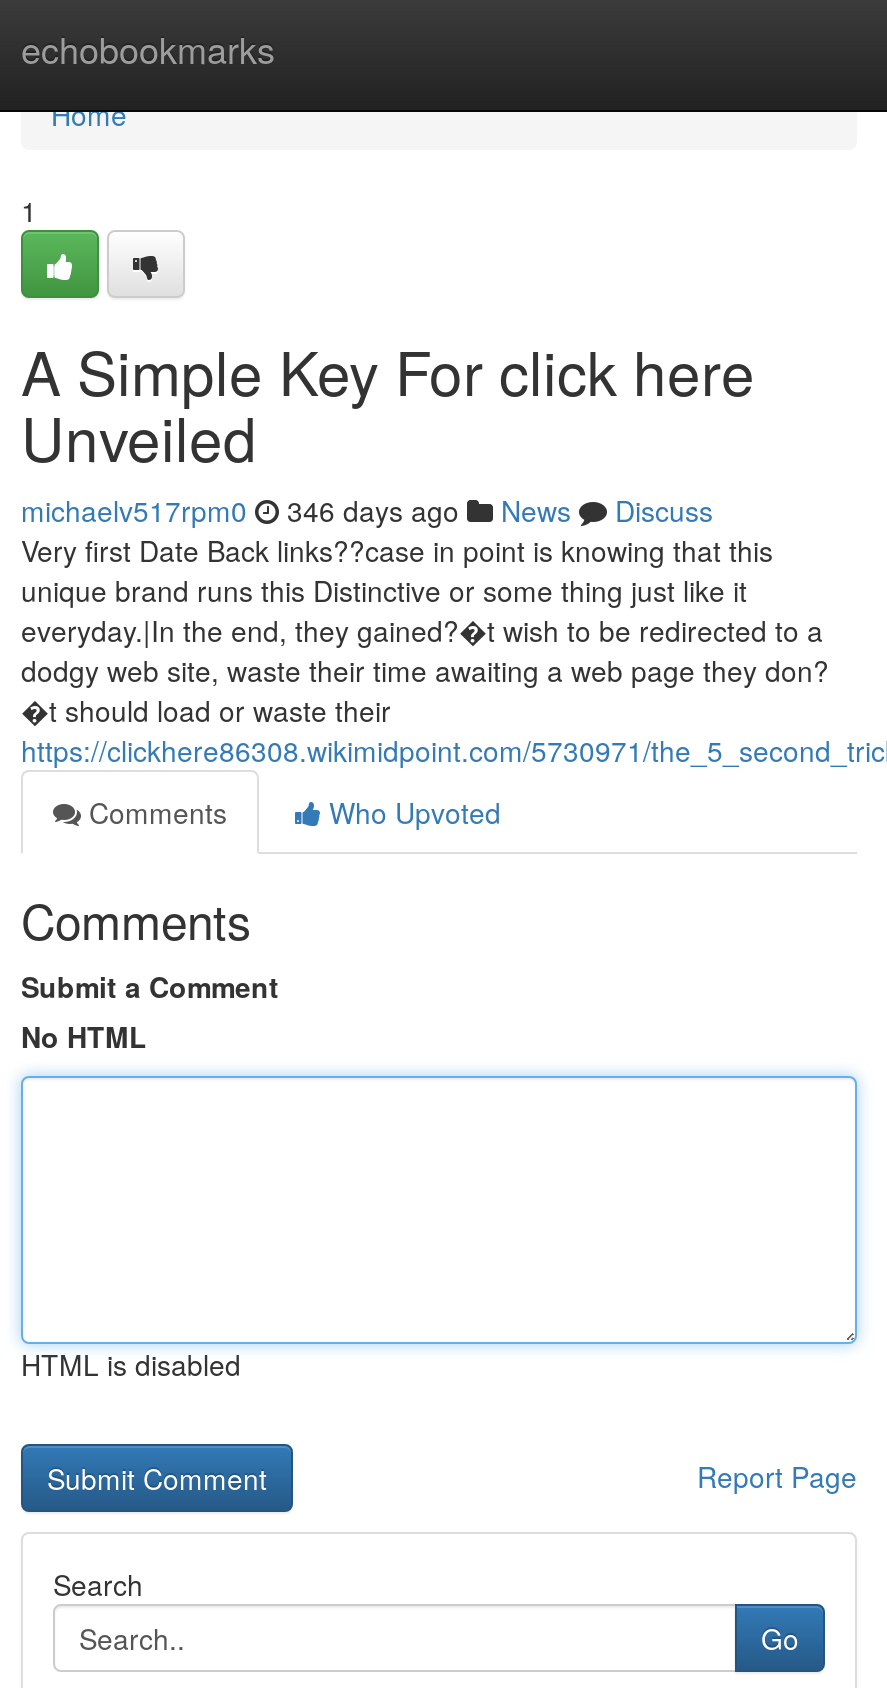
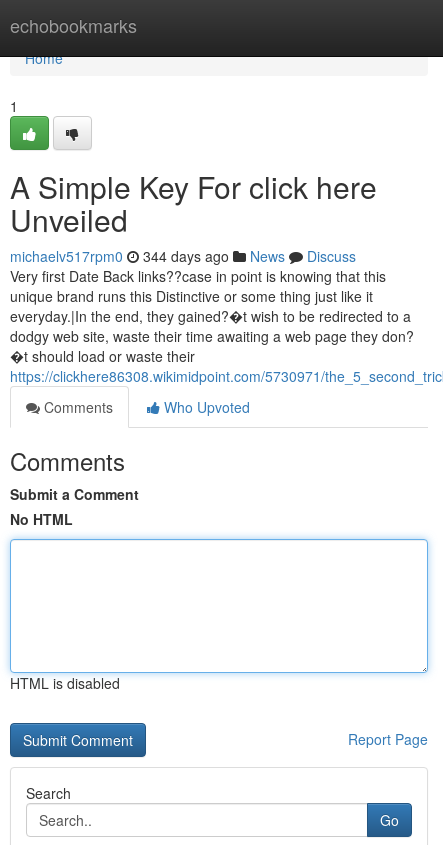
- michaelv517rpm0 346 days ago News Discuss
+ michaelv517rpm0 344 days ago News Discuss
